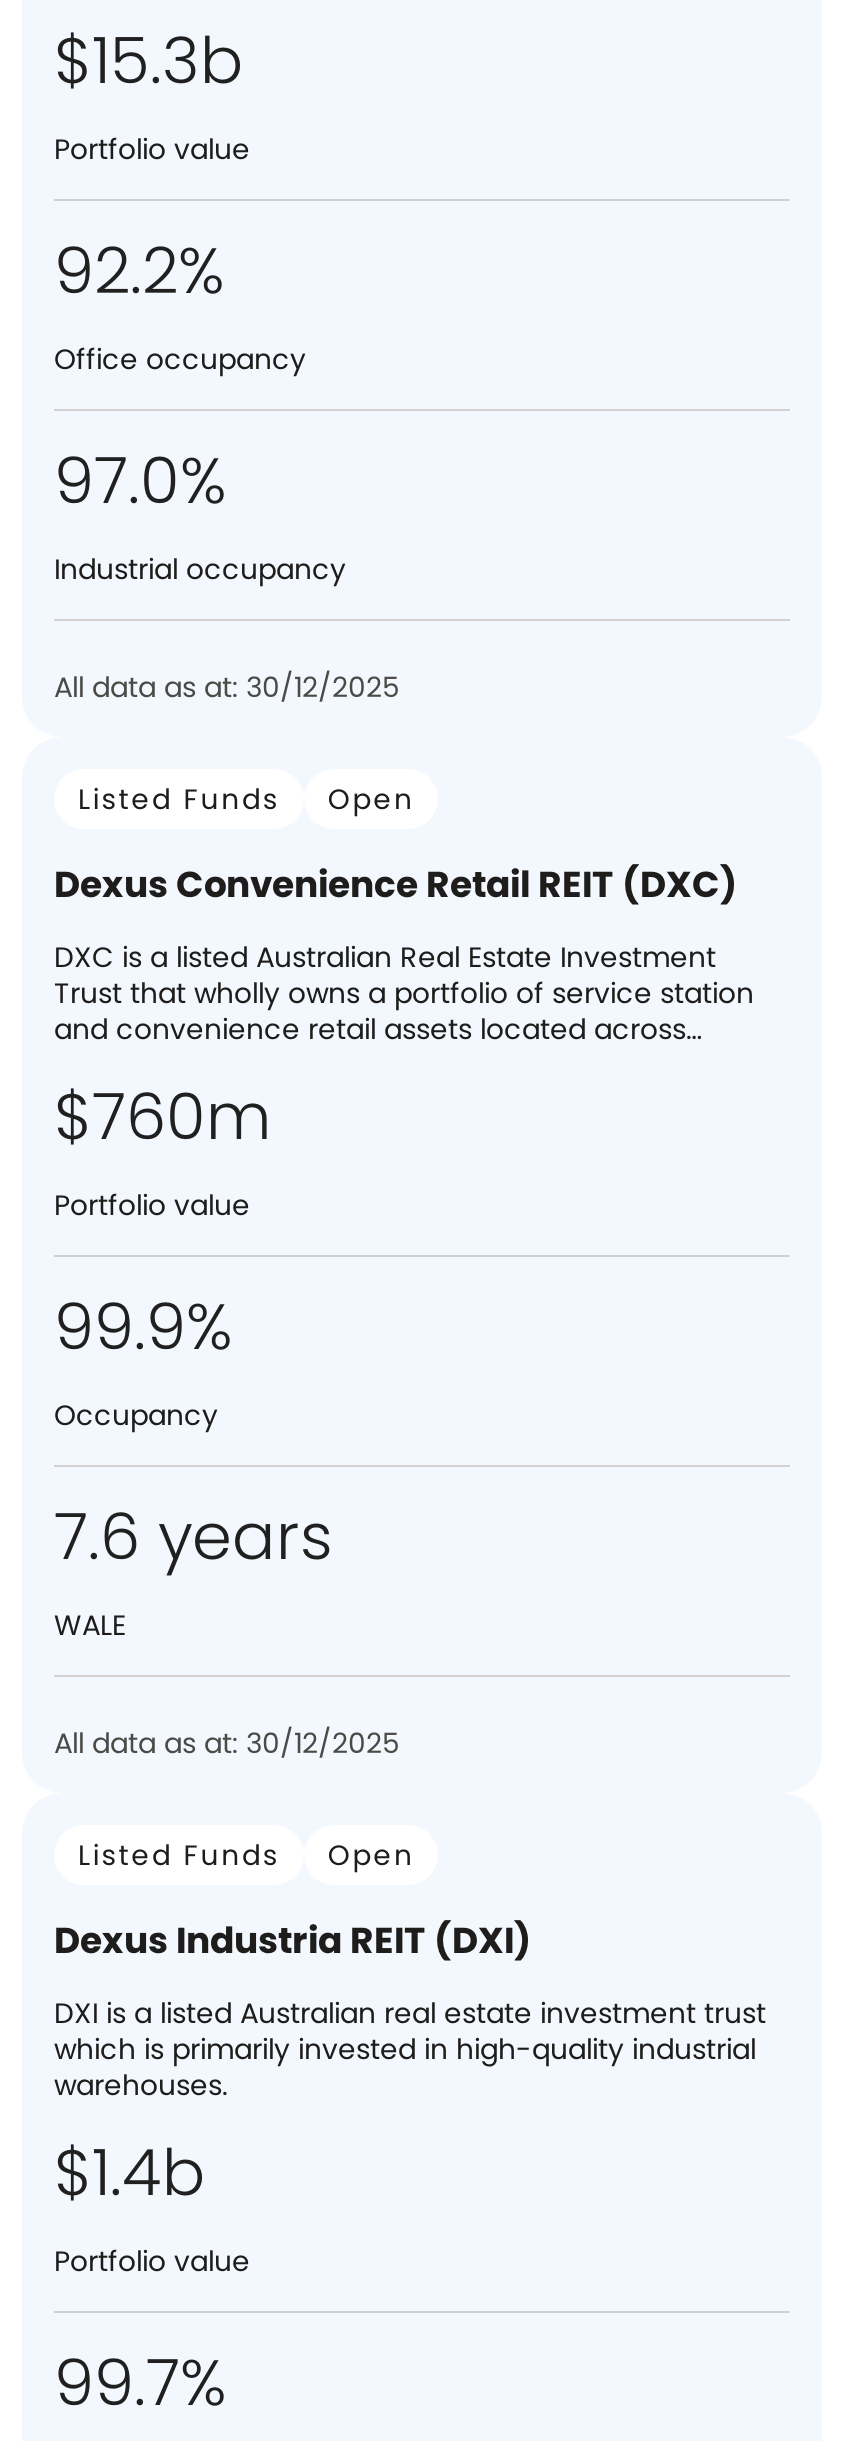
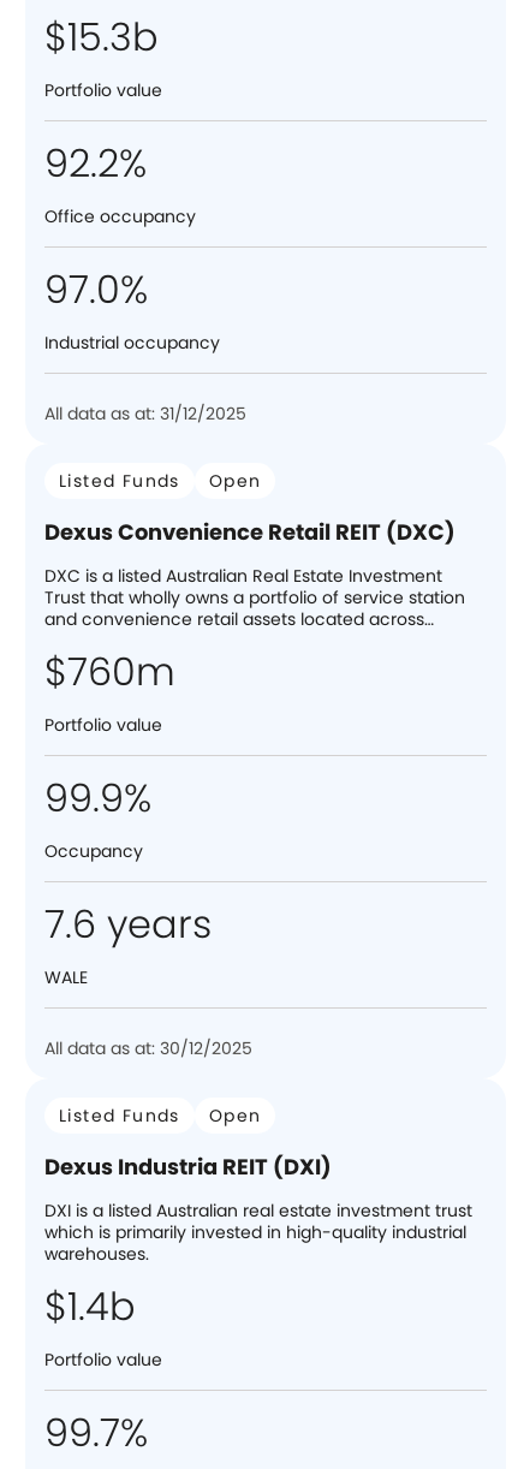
- All data as at: 30/12/2025
+ All data as at: 31/12/2025
